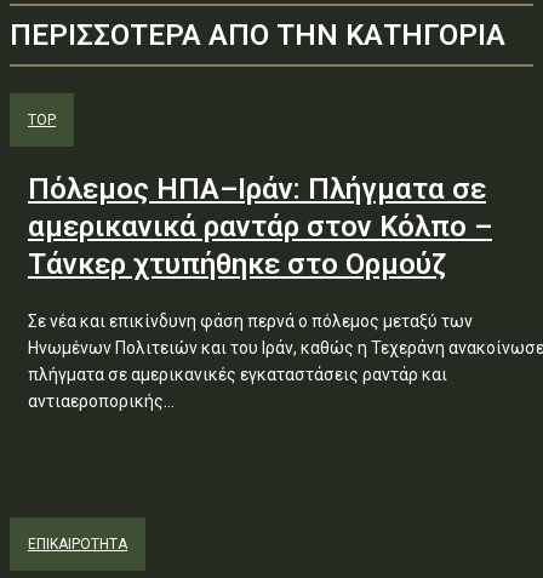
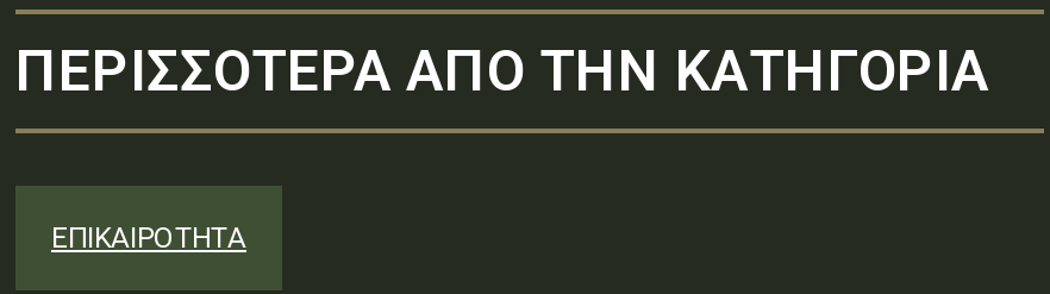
- TOP
- Πόλεμος ΗΠΑ–Ιράν: Πλήγματα σε
- αμερικανικά ραντάρ στον Κόλπο –
- Τάνκερ χτυπήθηκε στο Ορμούζ
- Σε νέα και επικίνδυνη φάση περνά ο πόλεμος μεταξύ των
- Ηνωμένων Πολιτειών και του Ιράν, καθώς η Τεχεράνη ανακοίνωσε
- πλήγματα σε αμερικανικές εγκαταστάσεις ραντάρ και
- αντιαεροπορικής...
